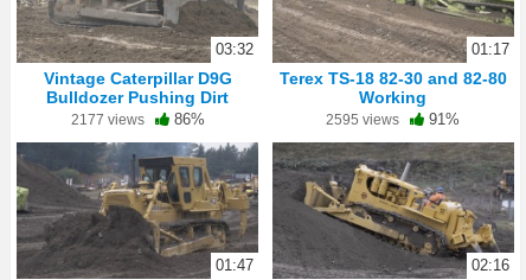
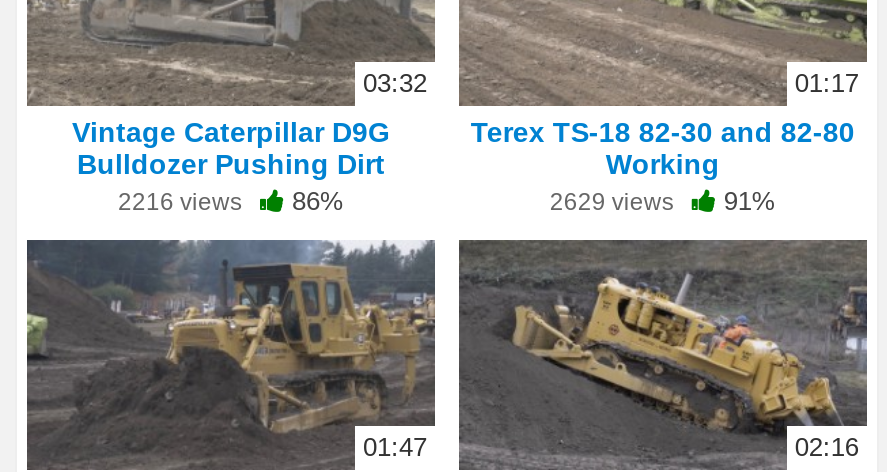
- 2177 views 86%
+ 2216 views 86%

- 2595 views 91%
+ 2629 views 91%
